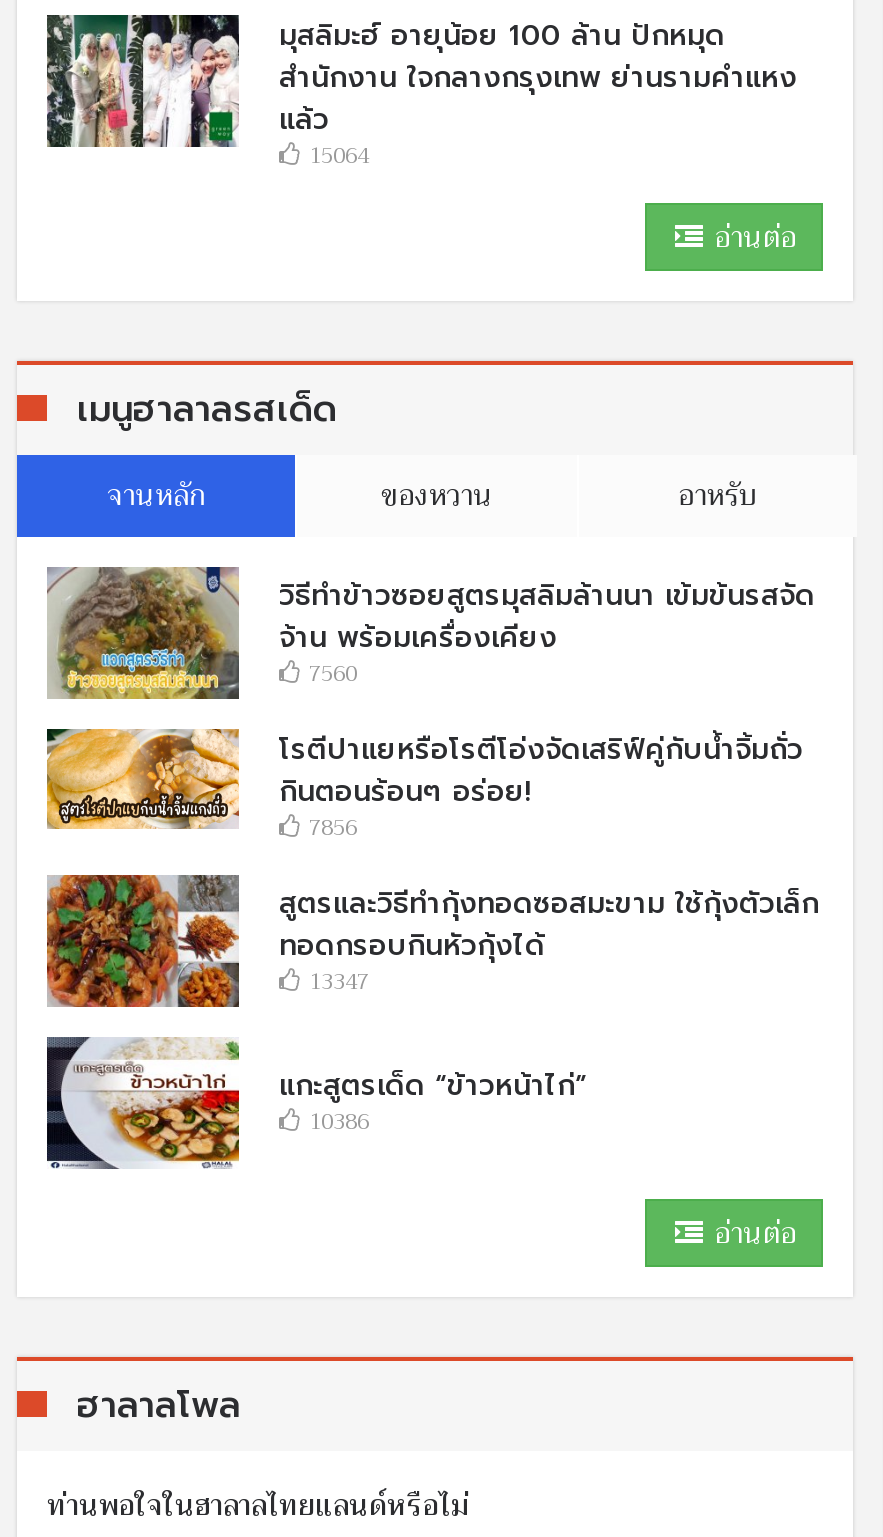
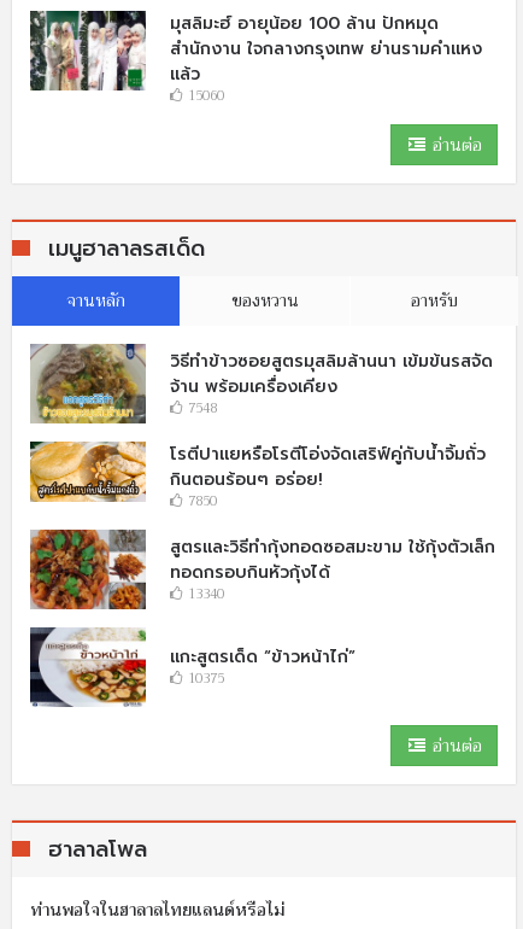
- 15064
+ 15060

- 7560
+ 7548

- 7856
+ 7850

- 13347
+ 13340

- 10386
+ 10375
